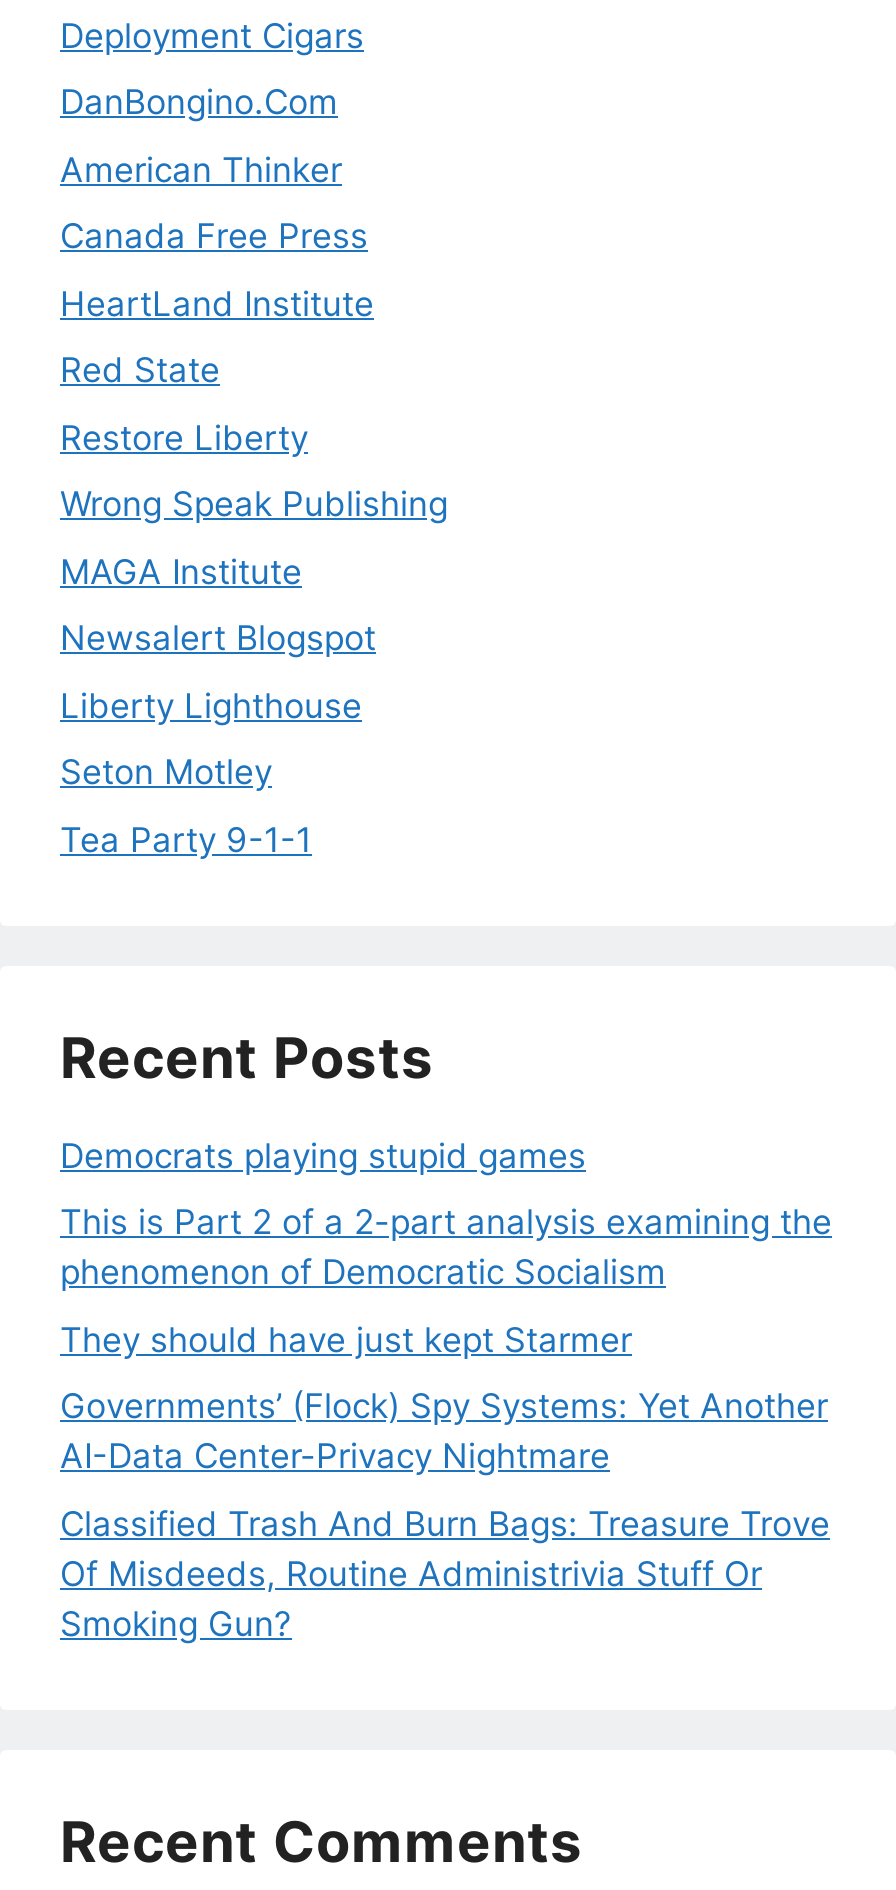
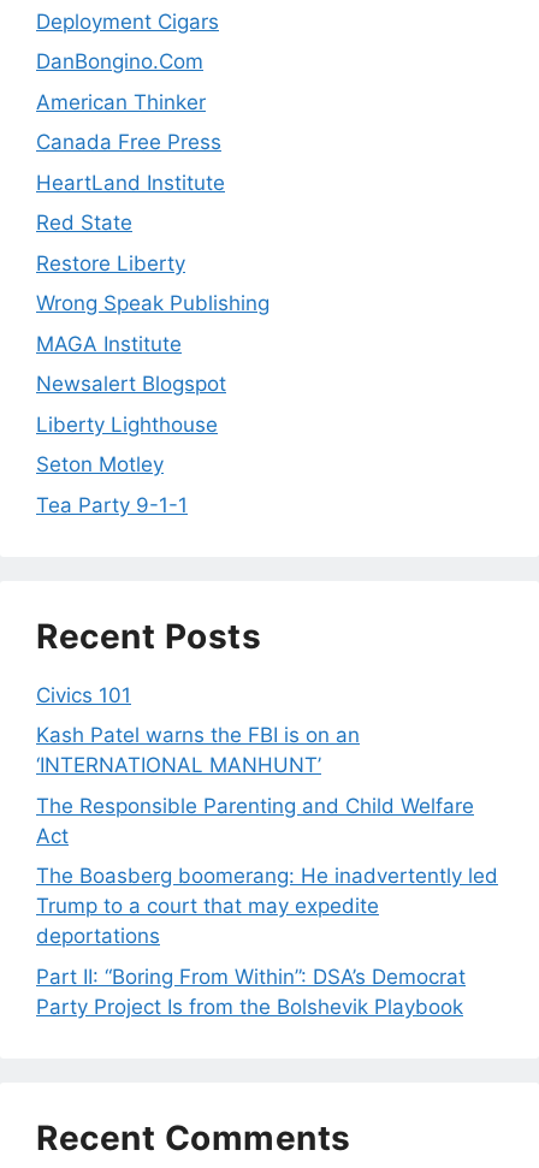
- Democrats playing stupid games
+ Civics 101

- This is Part 2 of a 2-part analysis examining the
- phenomenon of Democratic Socialism
+ Kash Patel warns the FBI is on an
+ ‘INTERNATIONAL MANHUNT’

- They should have just kept Starmer
+ The Responsible Parenting and Child Welfare
+ Act

- Governments’ (Flock) Spy Systems: Yet Another
- AI-Data Center-Privacy Nightmare
+ The Boasberg boomerang: He inadvertently led
+ Trump to a court that may expedite
+ deportations

- Classified Trash And Burn Bags: Treasure Trove
- Of Misdeeds, Routine Administrivia Stuff Or
- Smoking Gun?
+ Part II: “Boring From Within”: DSA’s Democrat
+ Party Project Is from the Bolshevik Playbook
